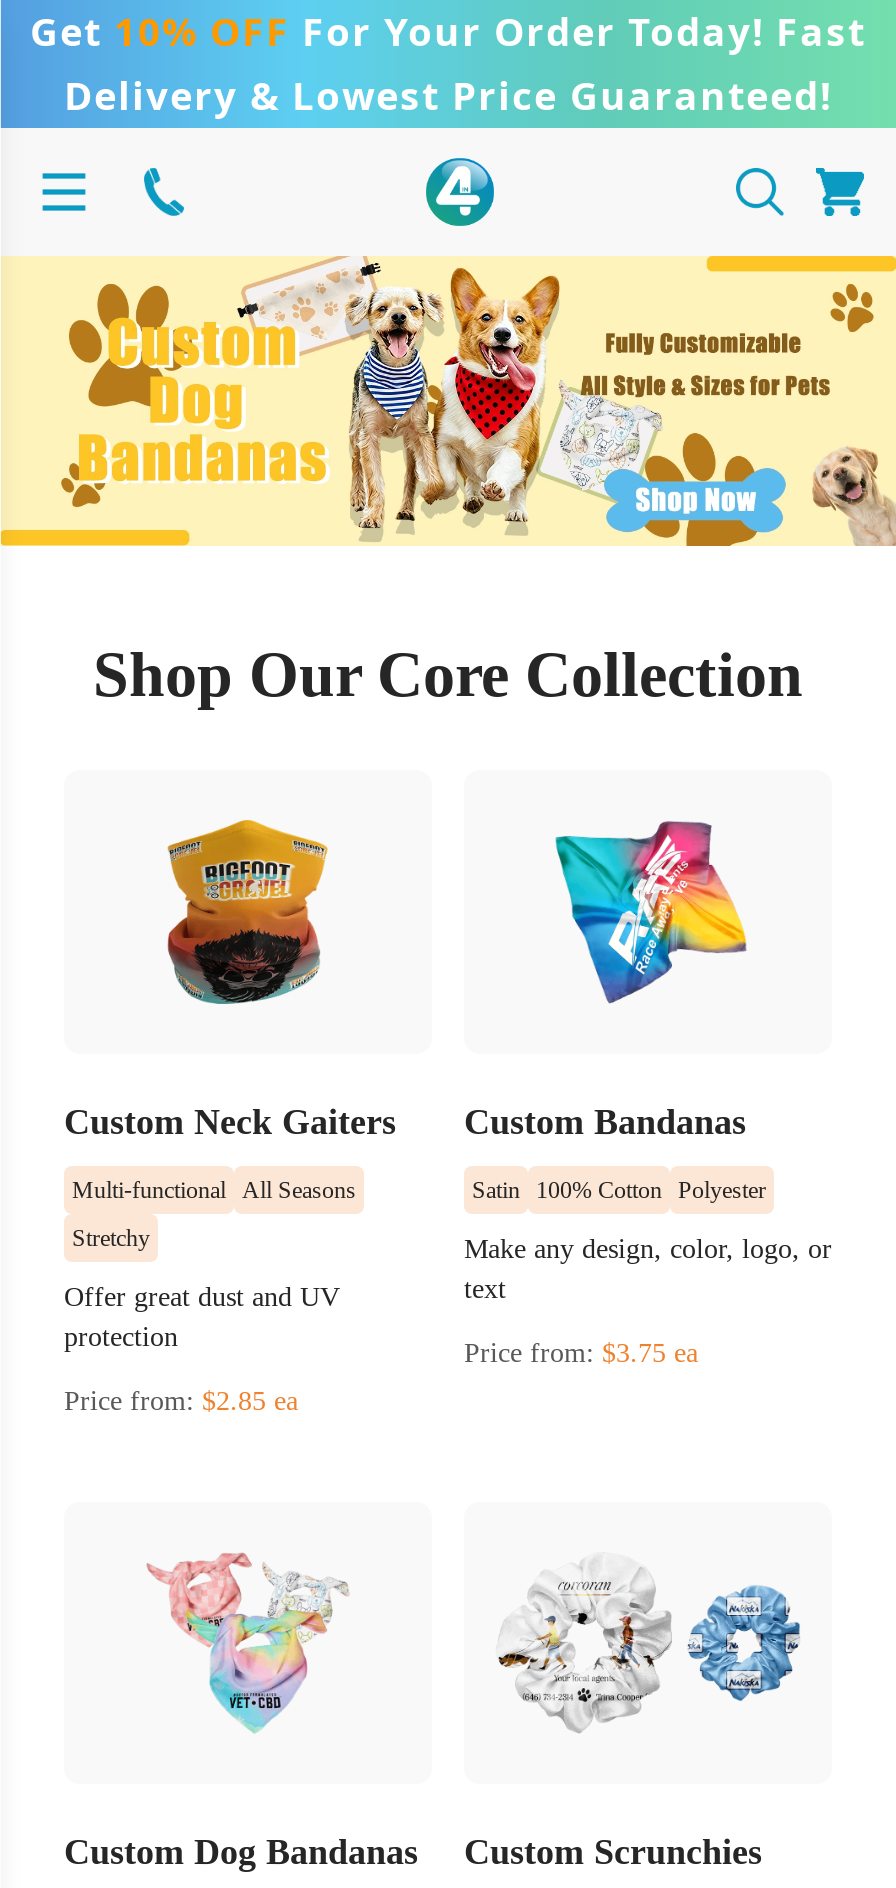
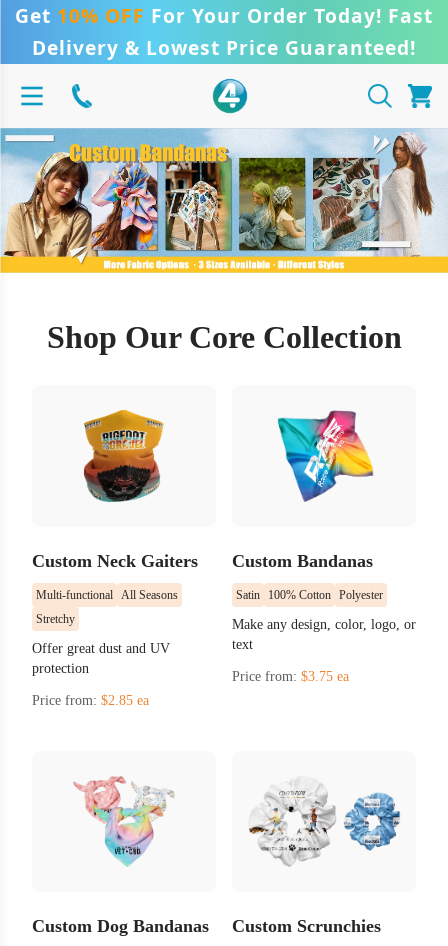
- [image]
+ [image]
